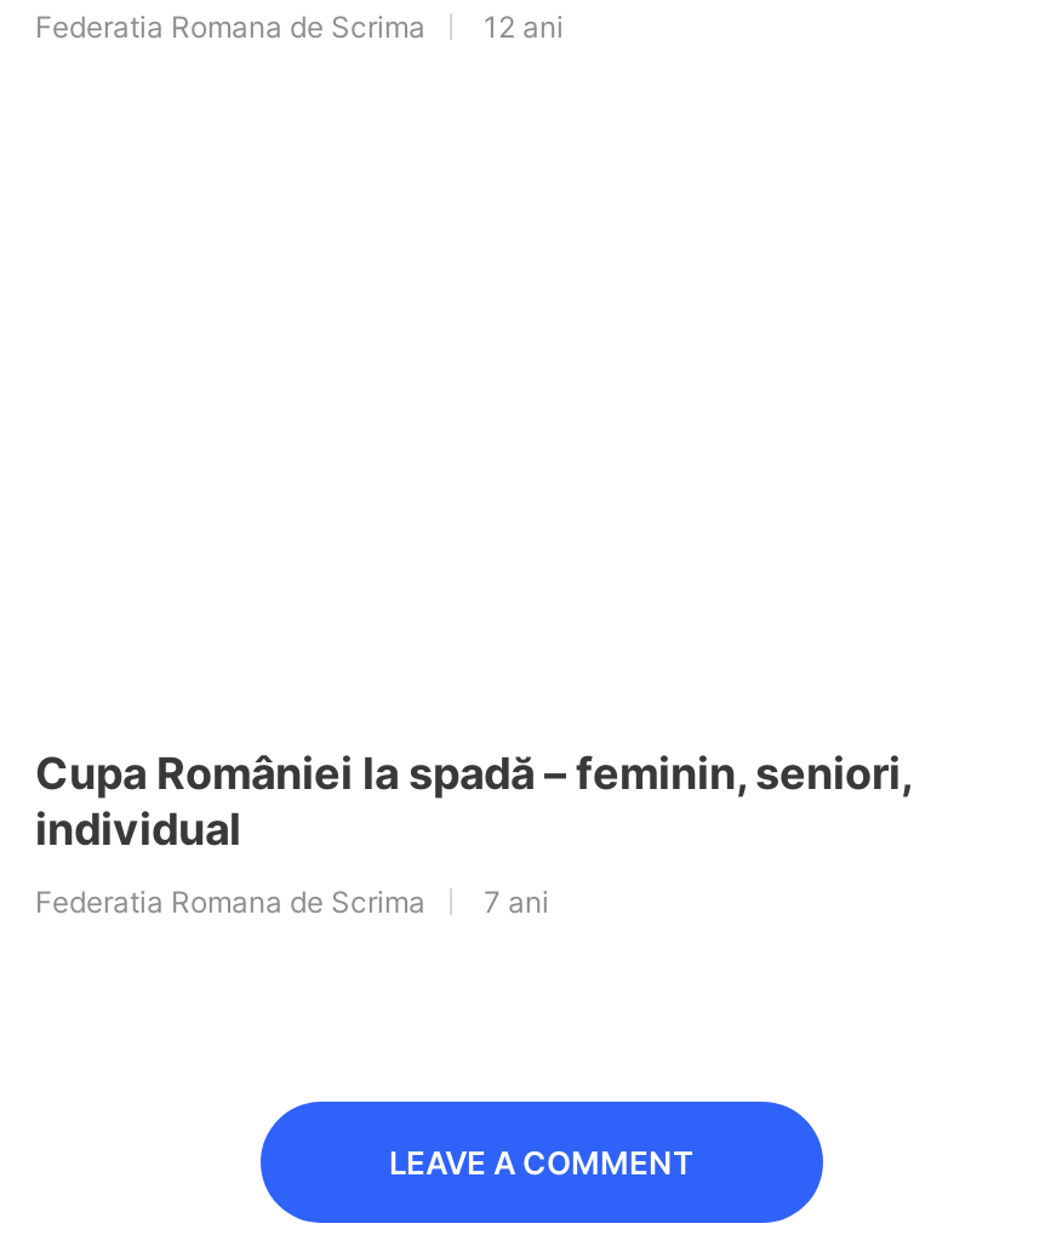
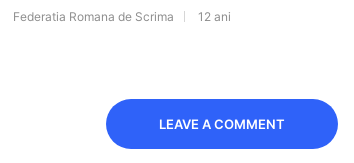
- Cupa României la spadă – feminin, seniori,
- individual
- Federatia Romana de Scrima
- 7 ani
